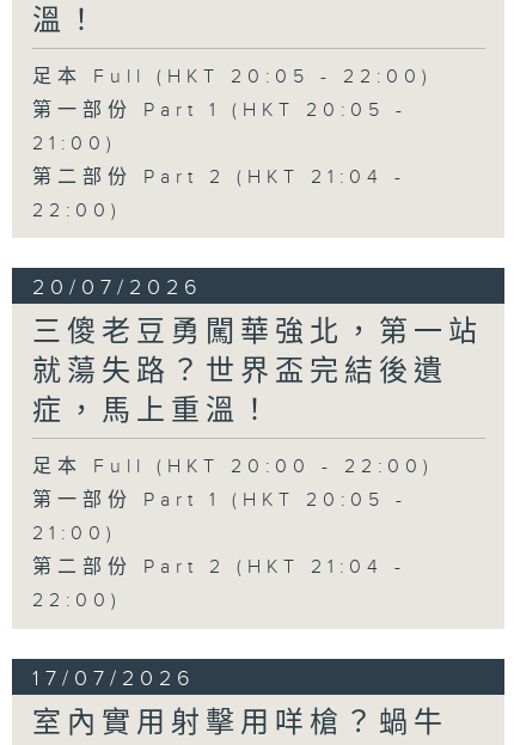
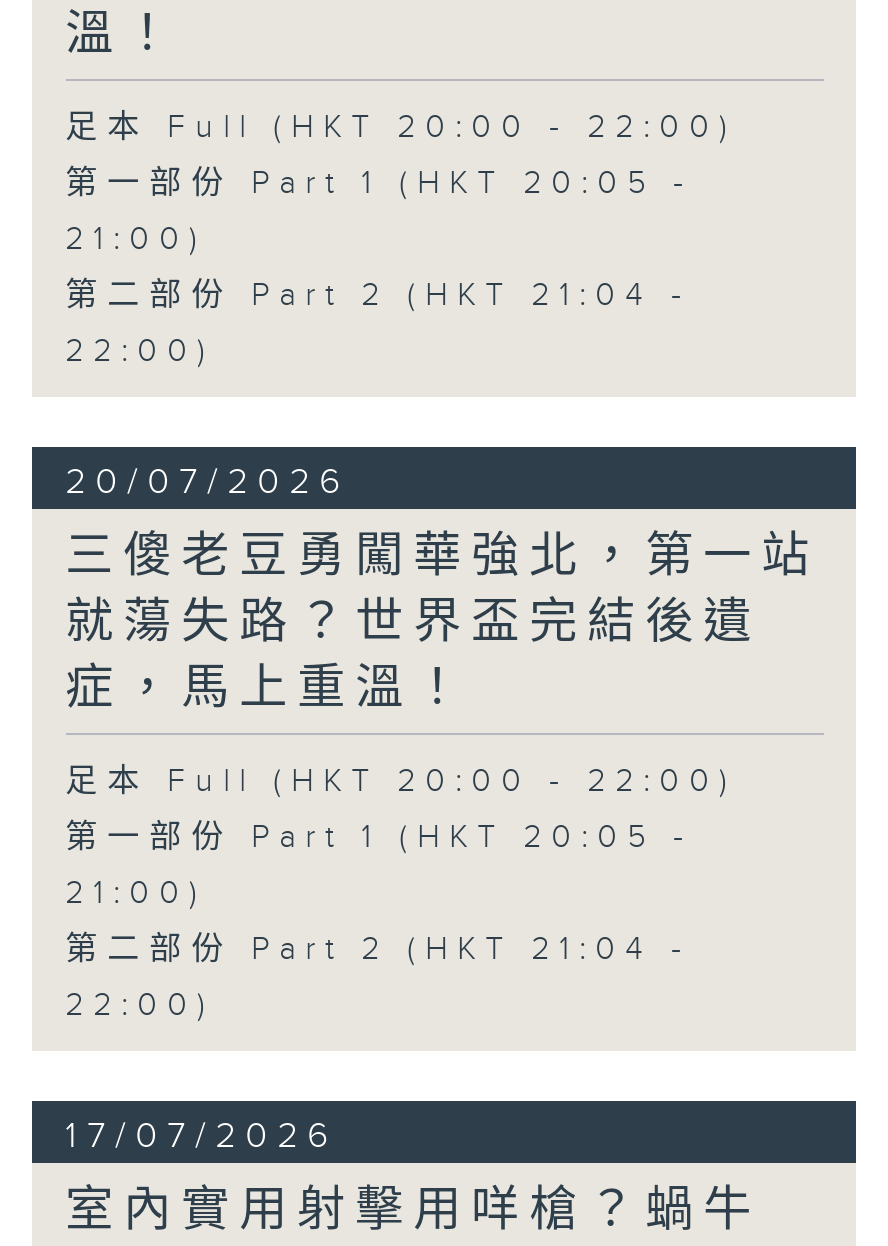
- 足本 Full (HKT 20:05 - 22:00)
+ 足本 Full (HKT 20:00 - 22:00)
